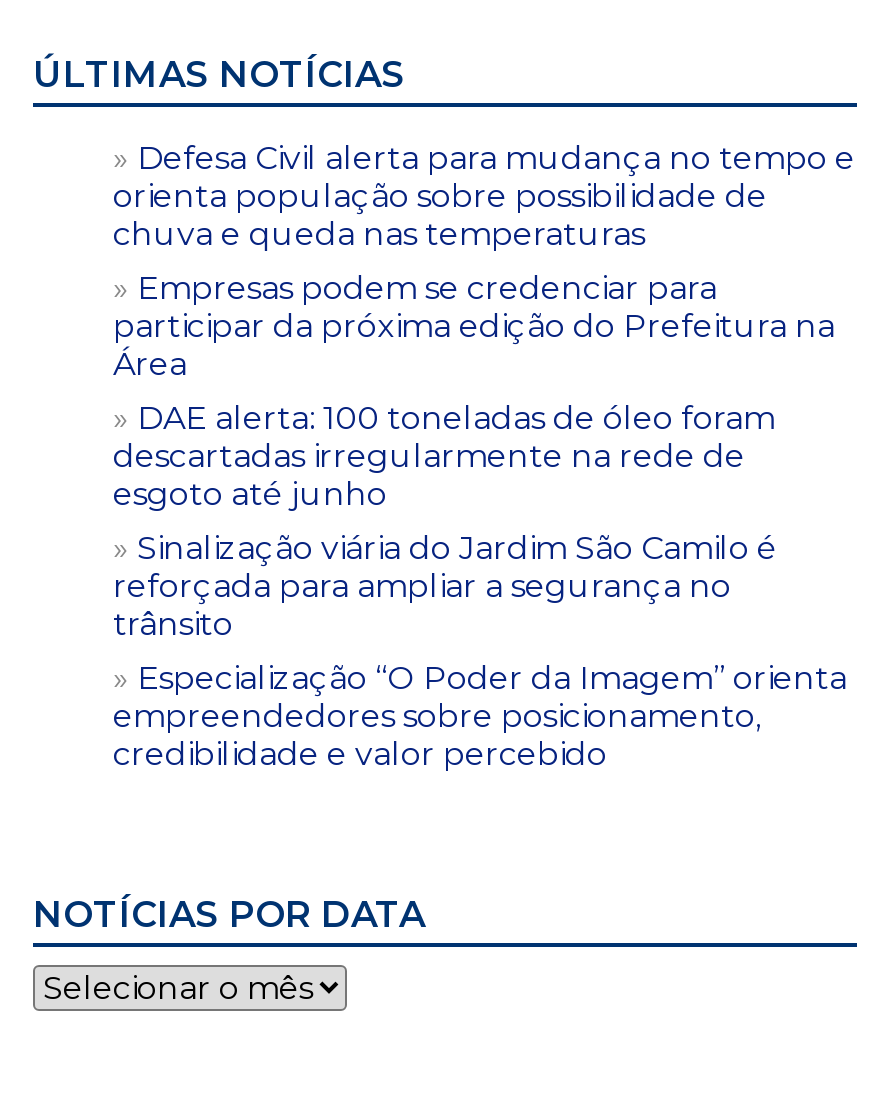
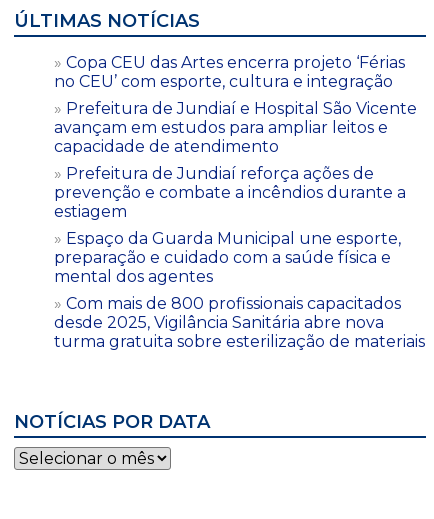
- Defesa Civil alerta para mudança no tempo e
- orienta população sobre possibilidade de
- chuva e queda nas temperaturas
- Empresas podem se credenciar para
- participar da próxima edição do Prefeitura na
- Área
- DAE alerta: 100 toneladas de óleo foram
- descartadas irregularmente na rede de
- esgoto até junho
- Sinalização viária do Jardim São Camilo é
- reforçada para ampliar a segurança no
- trânsito
- Especialização “O Poder da Imagem” orienta
- empreendedores sobre posicionamento,
- credibilidade e valor percebido
+ Copa CEU das Artes encerra projeto ‘Férias
+ no CEU’ com esporte, cultura e integração
+ Prefeitura de Jundiaí e Hospital São Vicente
+ avançam em estudos para ampliar leitos e
+ capacidade de atendimento
+ Prefeitura de Jundiaí reforça ações de
+ prevenção e combate a incêndios durante a
+ estiagem
+ Espaço da Guarda Municipal une esporte,
+ preparação e cuidado com a saúde física e
+ mental dos agentes
+ Com mais de 800 profissionais capacitados
+ desde 2025, Vigilância Sanitária abre nova
+ turma gratuita sobre esterilização de materiais
